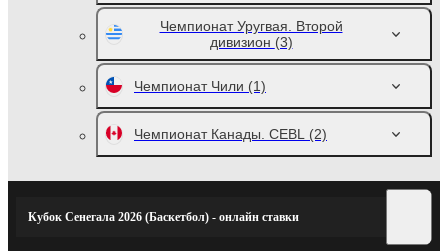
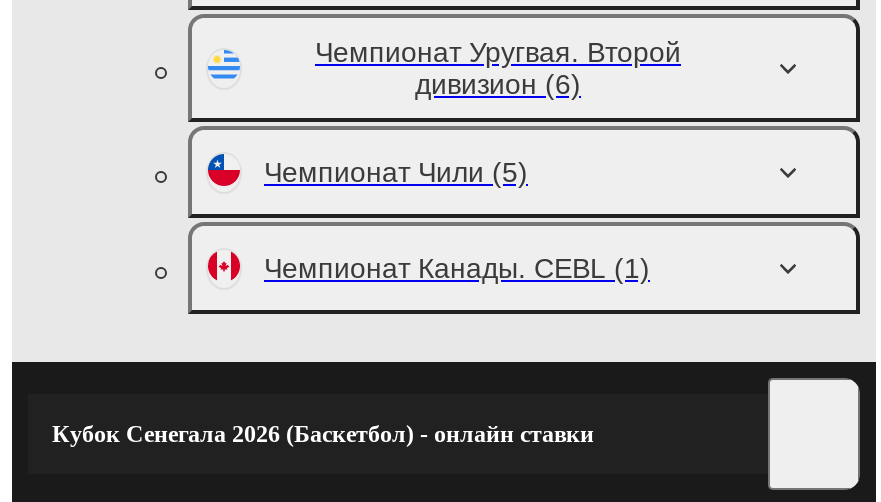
- дивизион (3)
+ дивизион (6)

- Чемпионат Чили (1)
+ Чемпионат Чили (5)

- Чемпионат Канады. CEBL (2)
+ Чемпионат Канады. CEBL (1)
